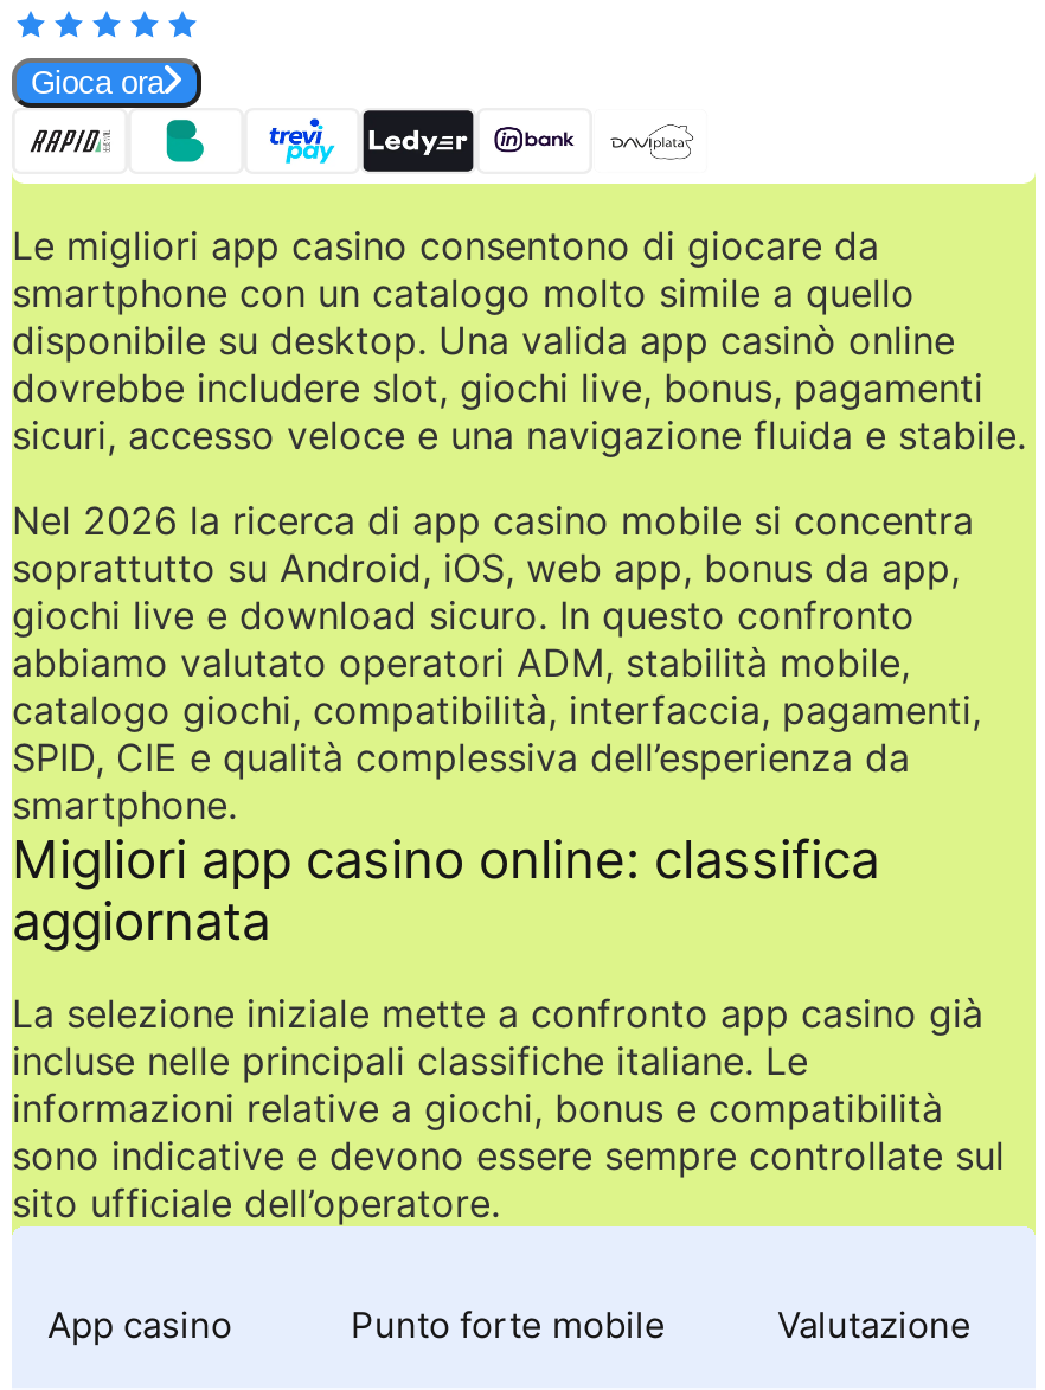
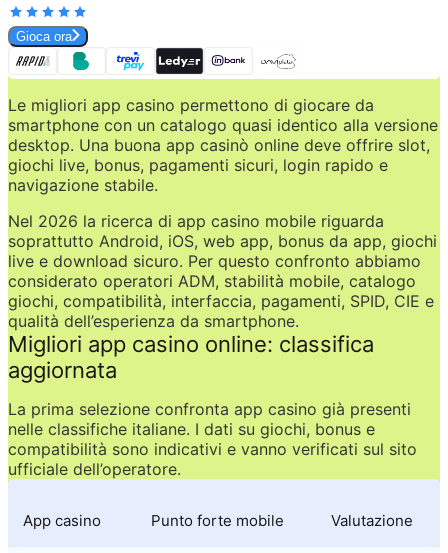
- Le migliori app casino consentono di giocare da
- smartphone con un catalogo molto simile a quello
- disponibile su desktop. Una valida app casinò online
- dovrebbe includere slot, giochi live, bonus, pagamenti
- sicuri, accesso veloce e una navigazione fluida e stabile.
+ Le migliori app casino permettono di giocare da
+ smartphone con un catalogo quasi identico alla versione
+ desktop. Una buona app casinò online deve offrire slot,
+ giochi live, bonus, pagamenti sicuri, login rapido e
+ navigazione stabile.

- Nel 2026 la ricerca di app casino mobile si concentra
- soprattutto su Android, iOS, web app, bonus da app,
- giochi live e download sicuro. In questo confronto
- abbiamo valutato operatori ADM, stabilità mobile,
- catalogo giochi, compatibilità, interfaccia, pagamenti,
- SPID, CIE e qualità complessiva dell’esperienza da
- smartphone.
+ Nel 2026 la ricerca di app casino mobile riguarda
+ soprattutto Android, iOS, web app, bonus da app, giochi
+ live e download sicuro. Per questo confronto abbiamo
+ considerato operatori ADM, stabilità mobile, catalogo
+ giochi, compatibilità, interfaccia, pagamenti, SPID, CIE e
+ qualità dell’esperienza da smartphone.

- La selezione iniziale mette a confronto app casino già
- incluse nelle principali classifiche italiane. Le
- informazioni relative a giochi, bonus e compatibilità
- sono indicative e devono essere sempre controllate sul
- sito ufficiale dell’operatore.
+ La prima selezione confronta app casino già presenti
+ nelle classifiche italiane. I dati su giochi, bonus e
+ compatibilità sono indicativi e vanno verificati sul sito
+ ufficiale dell’operatore.
